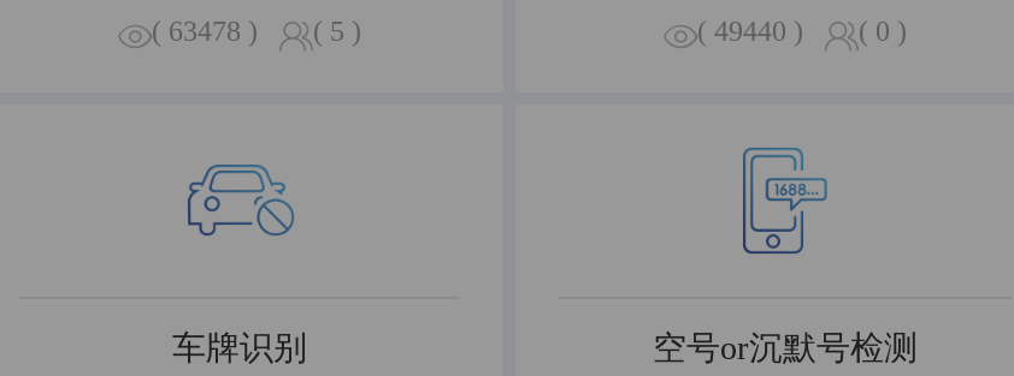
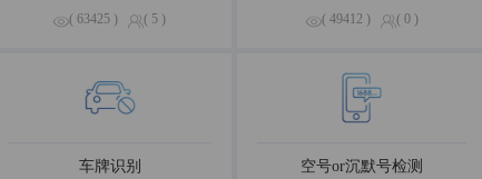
- ( 63478 ) ( 5 )
+ ( 63425 ) ( 5 )

- ( 49440 ) ( 0 )
+ ( 49412 ) ( 0 )
